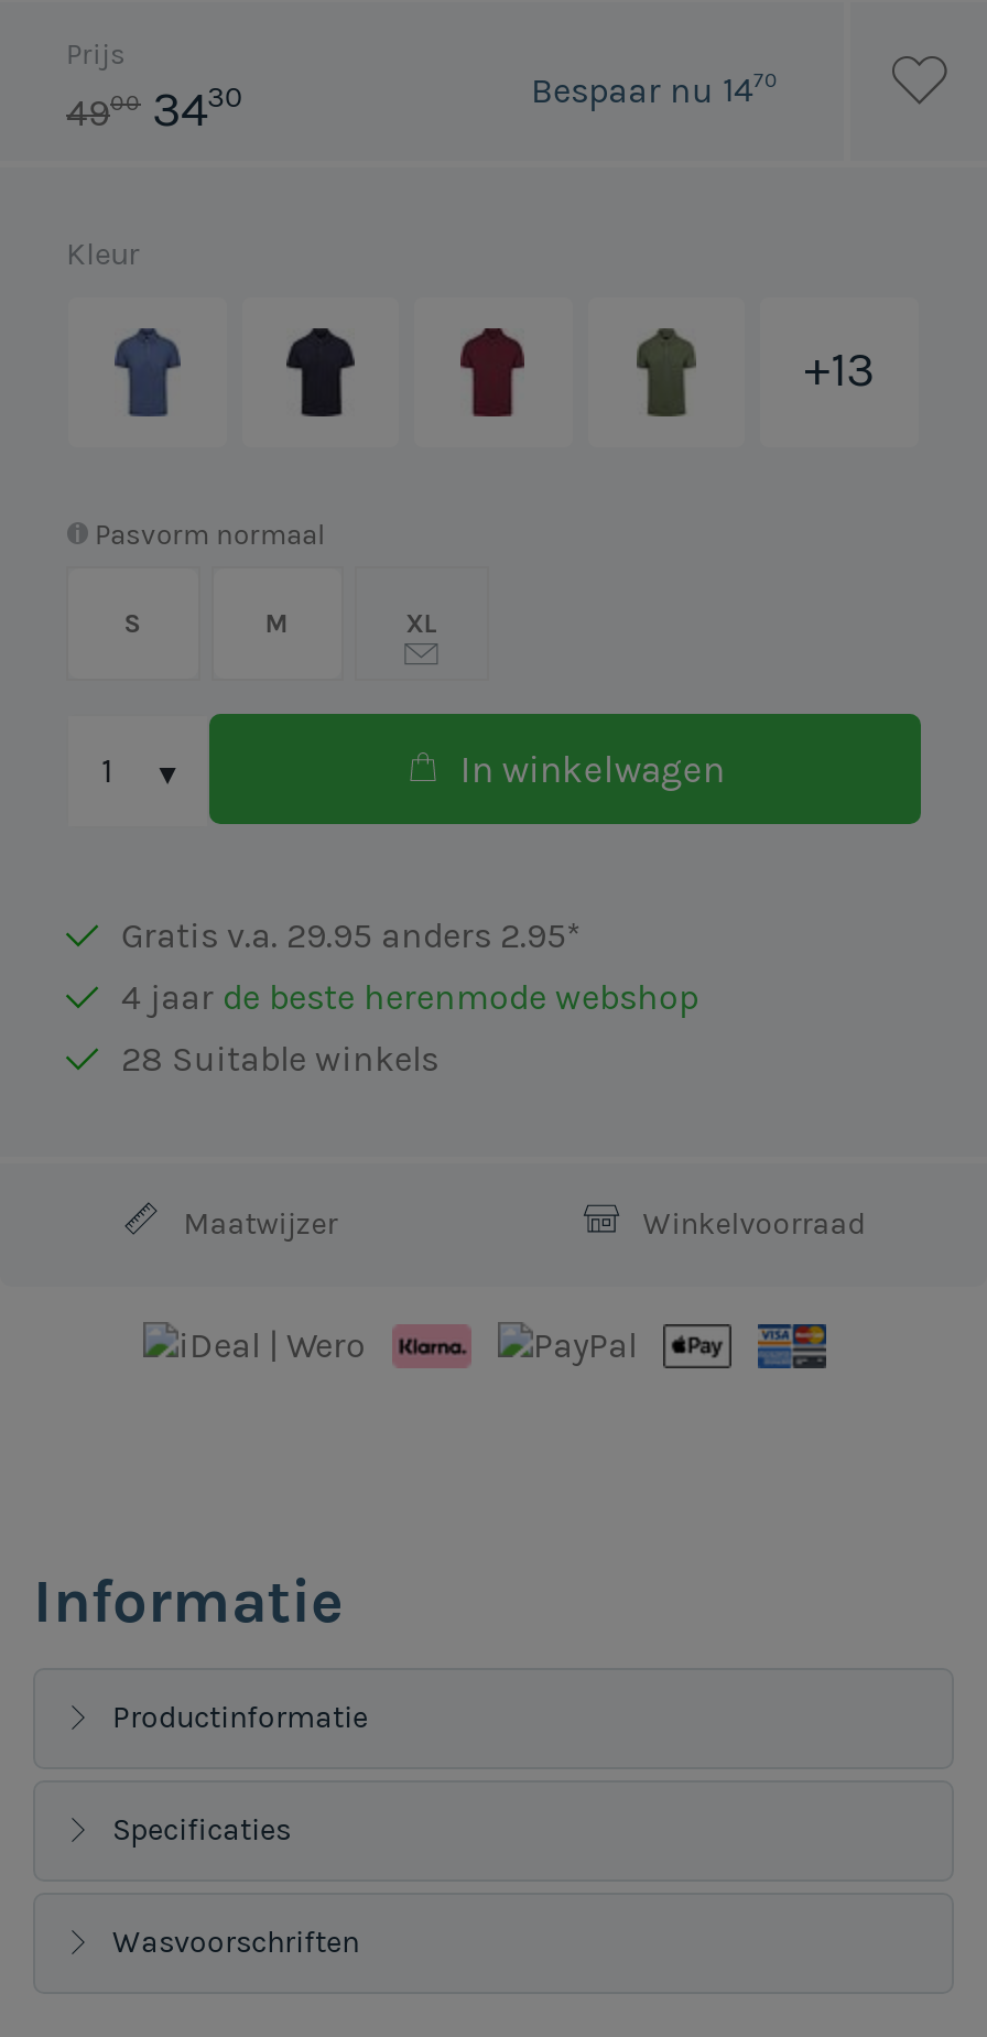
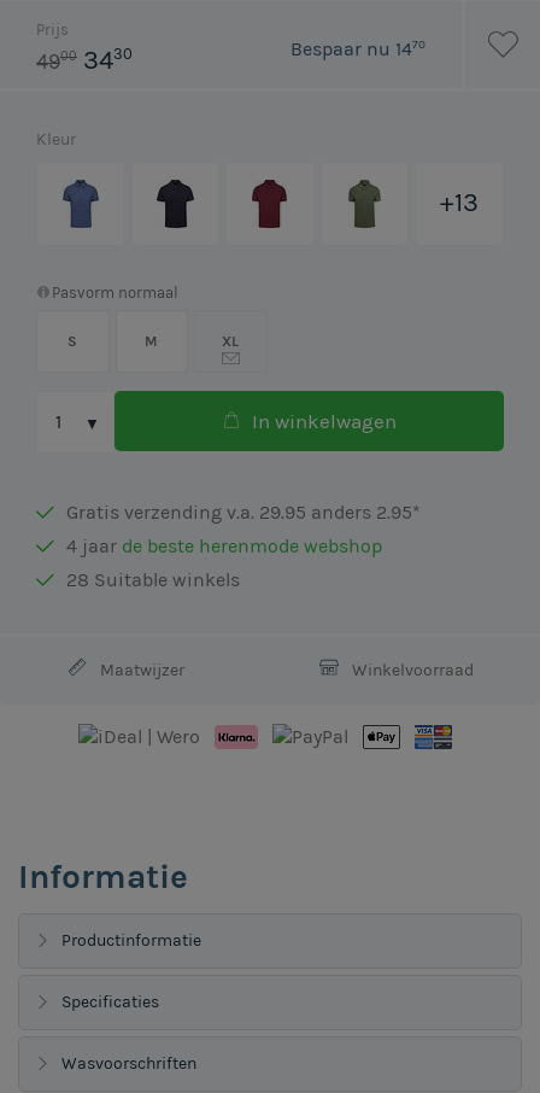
- Gratis v.a. 29.95 anders 2.95*
+ Gratis verzending v.a. 29.95 anders 2.95*
